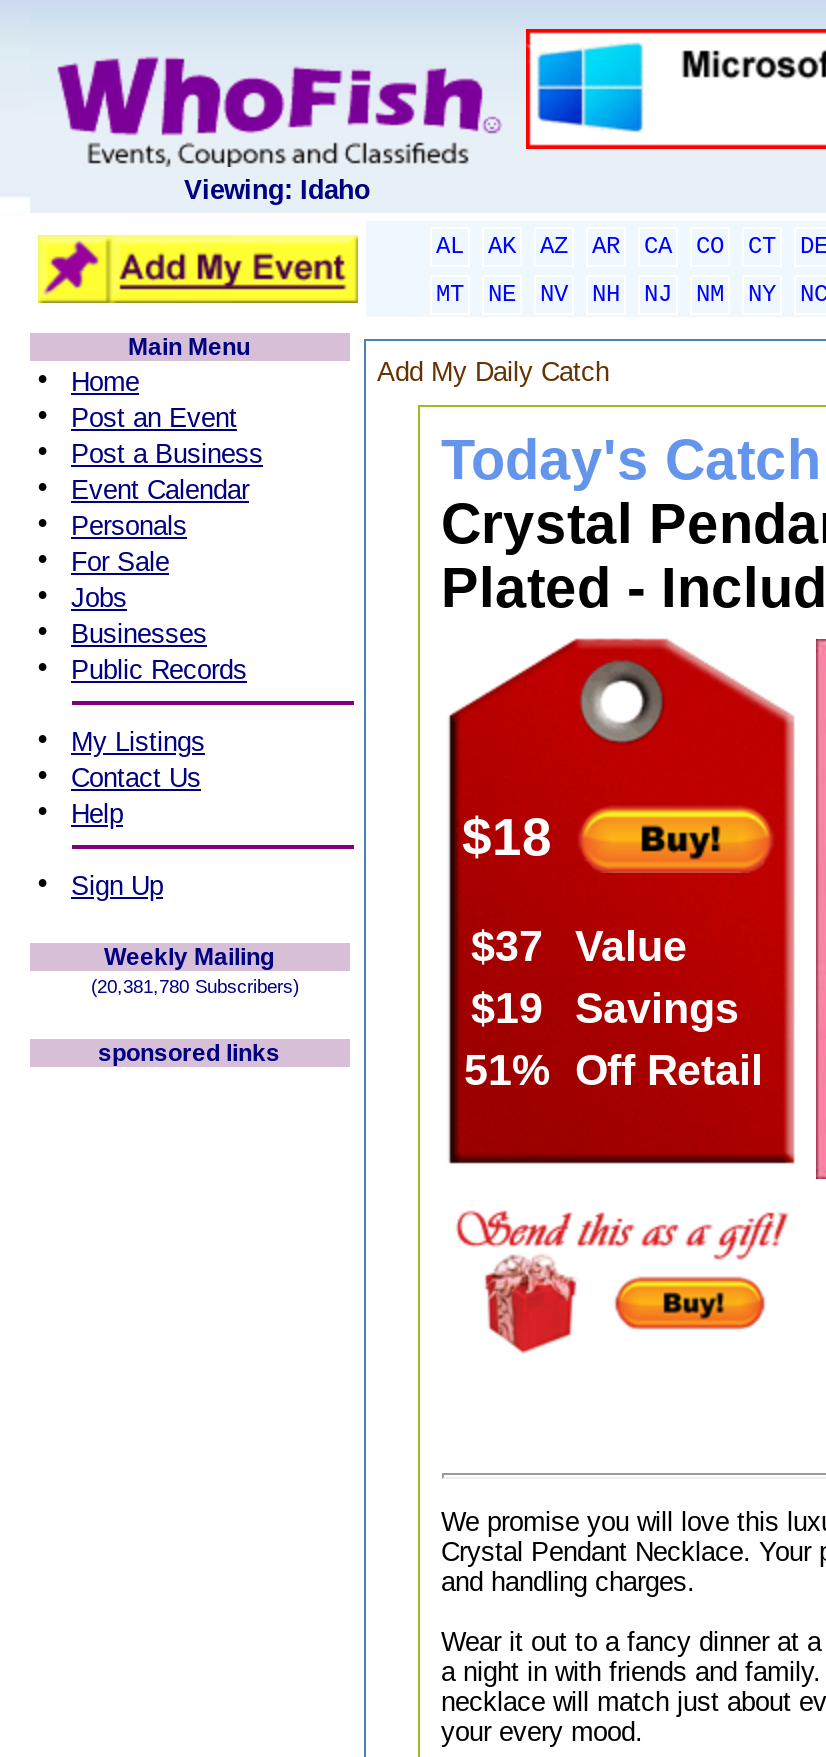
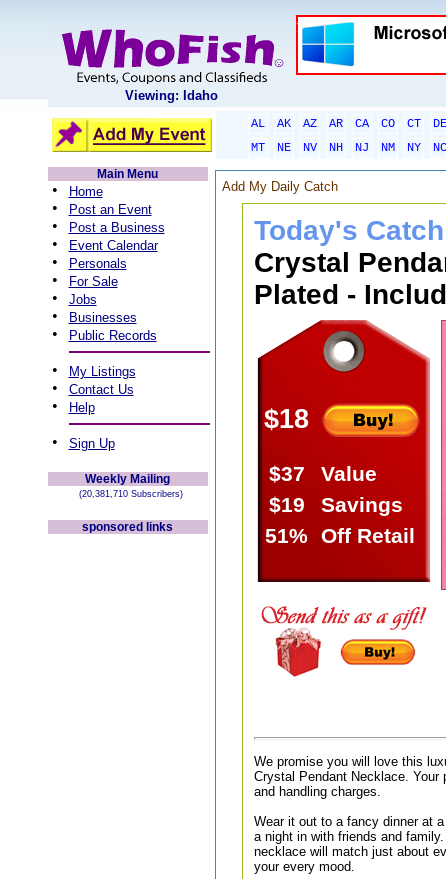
- (20,381,780 Subscribers)
+ (20,381,710 Subscribers)
